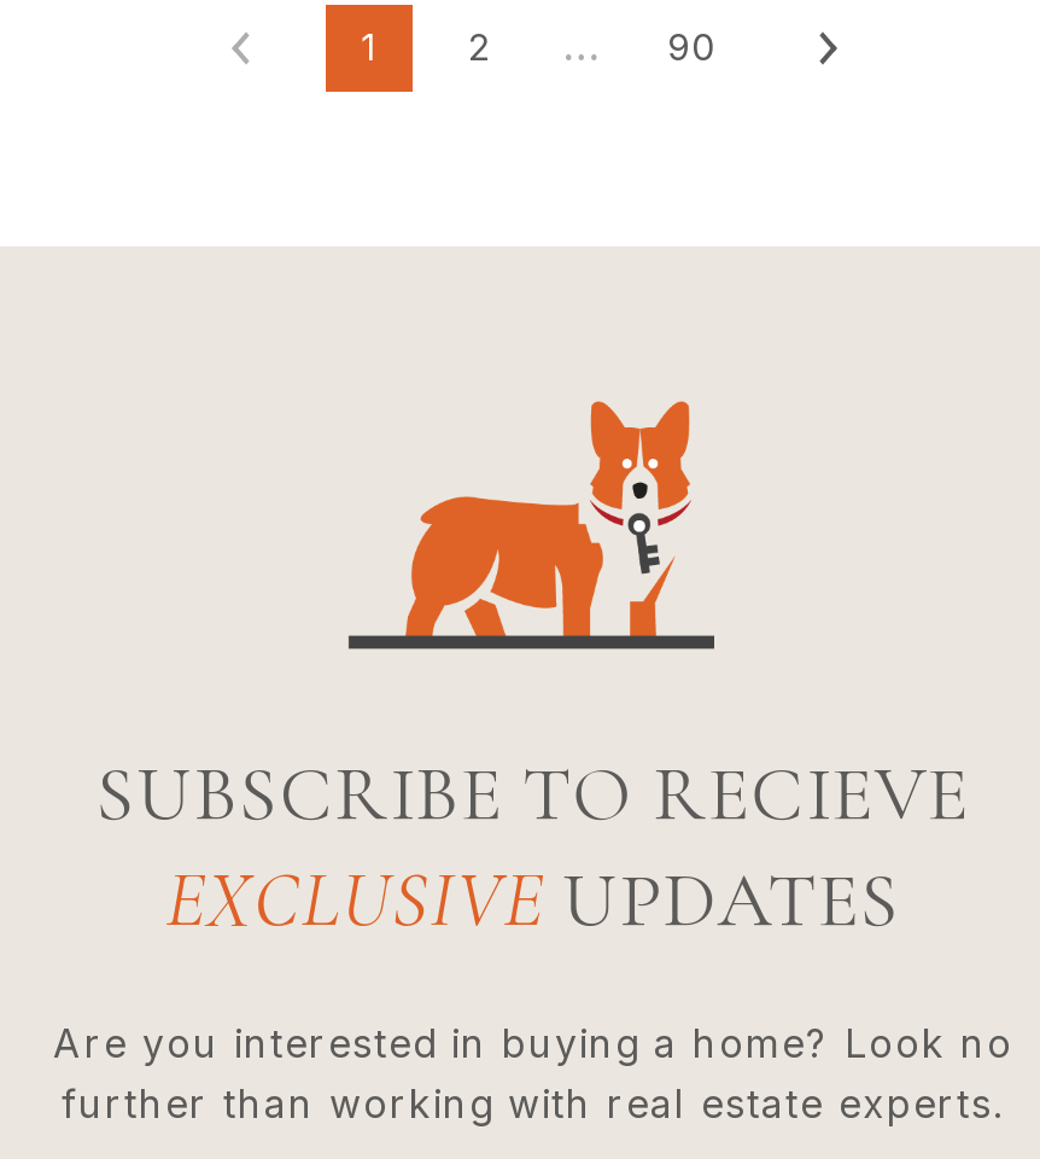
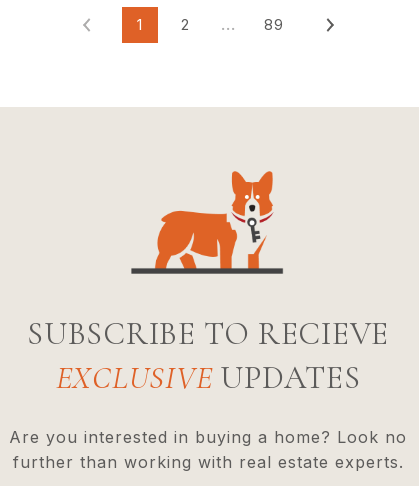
- 90
+ 89
